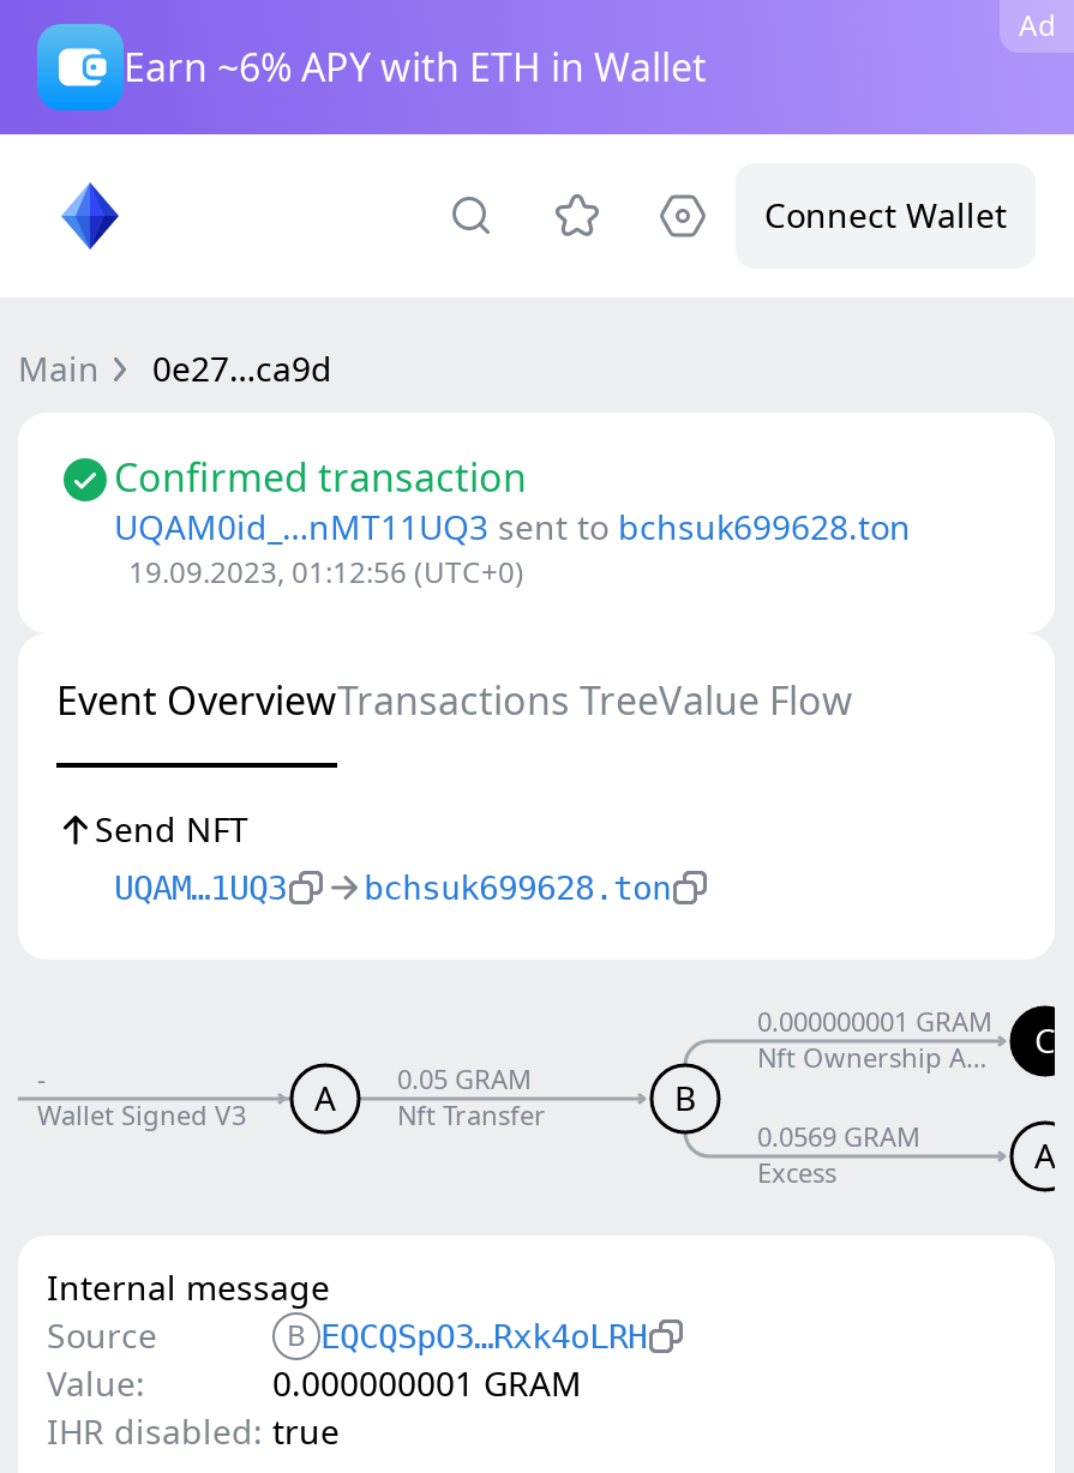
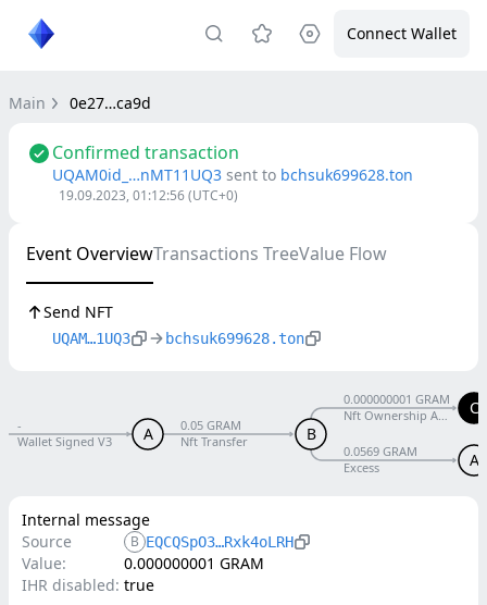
- Ad

- Earn ~6% APY with ETH in Wallet
